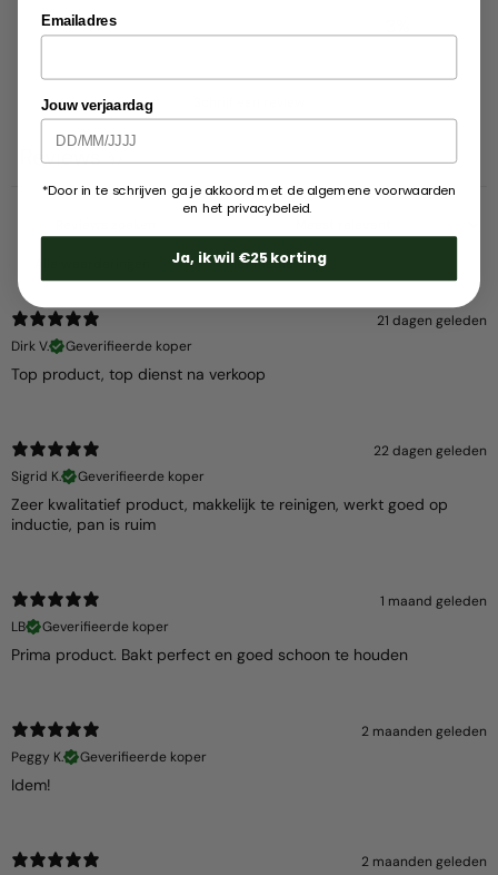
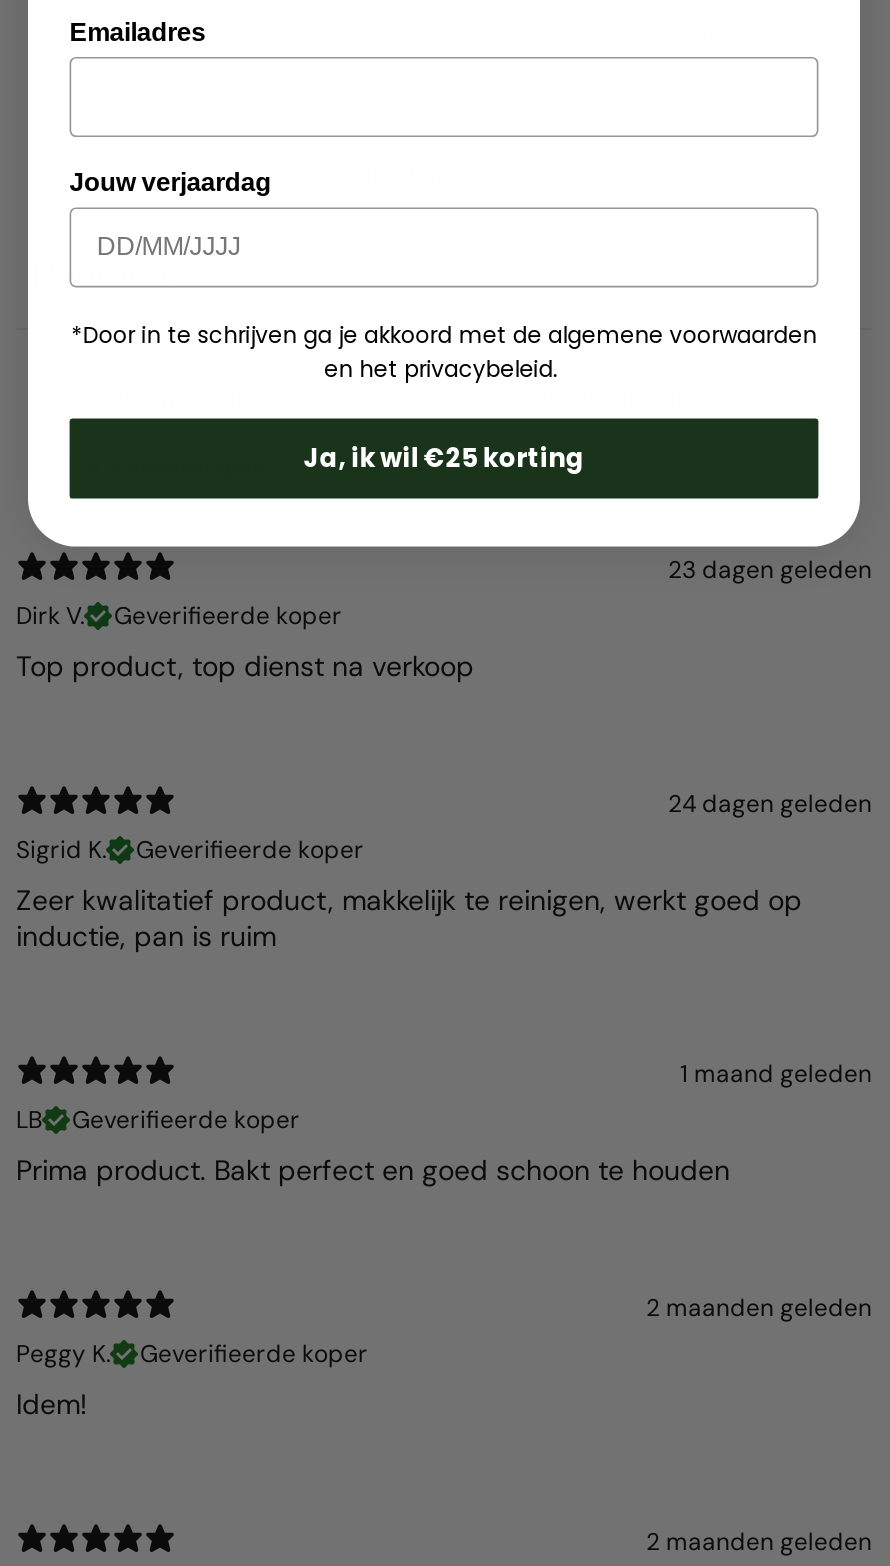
- 21 dagen geleden
+ 23 dagen geleden

- 22 dagen geleden
+ 24 dagen geleden
